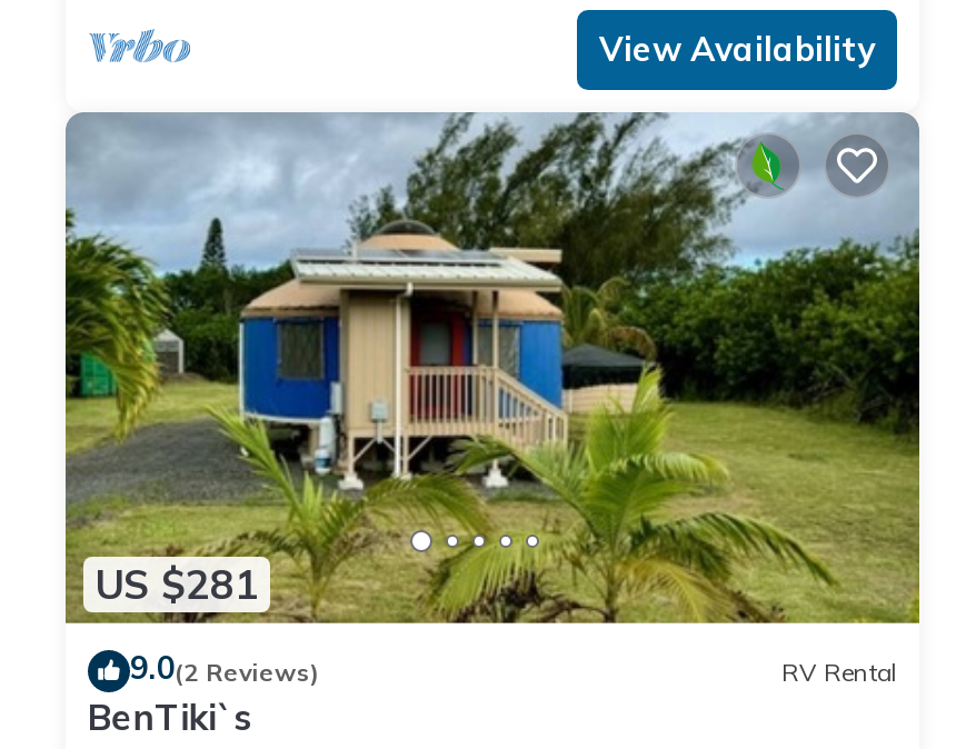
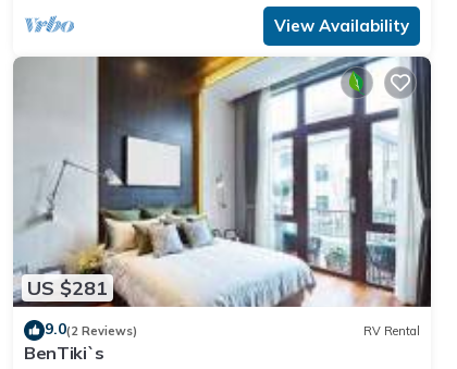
- [image]
+ [image]
